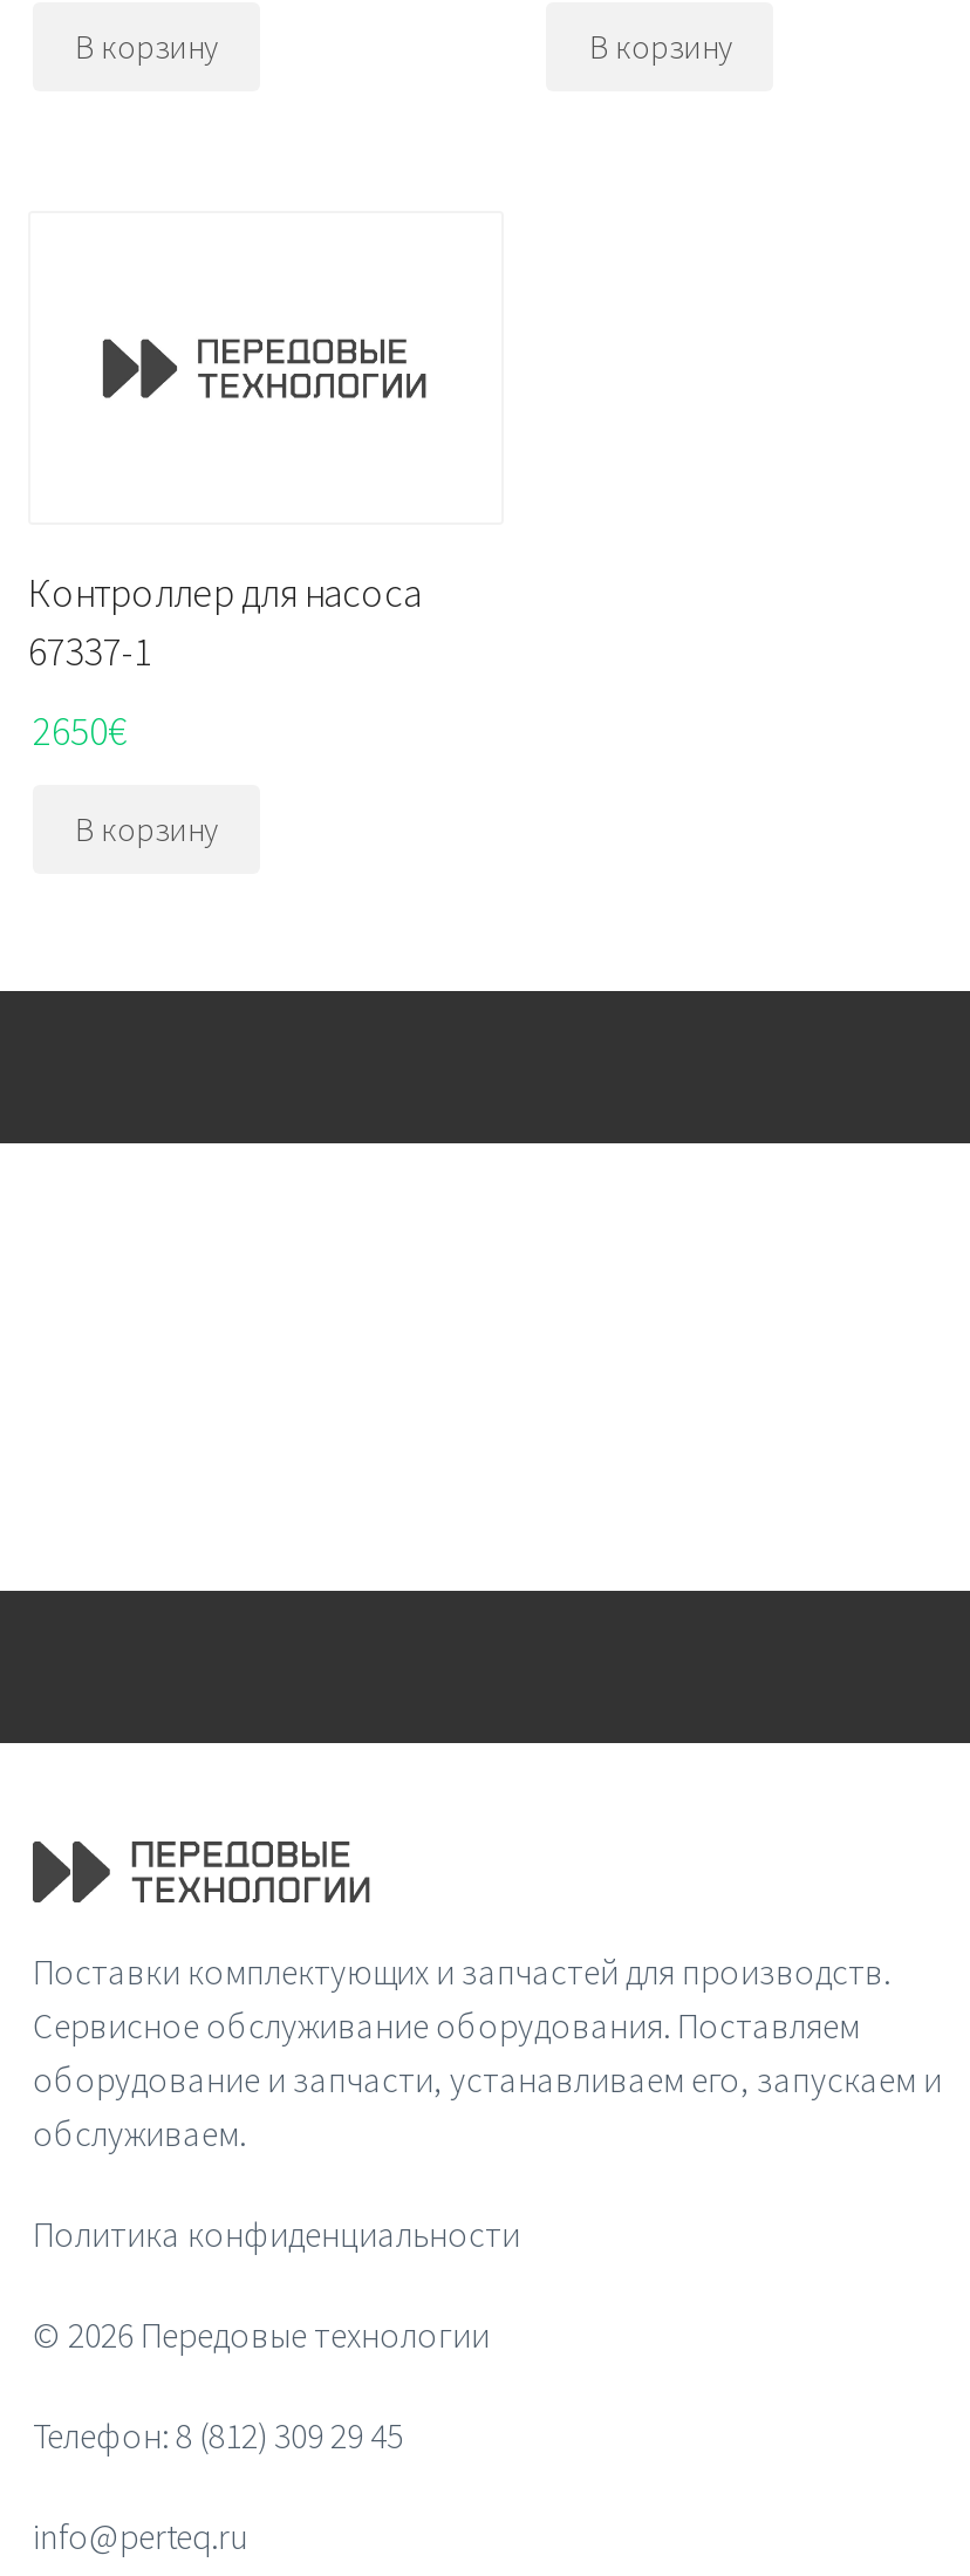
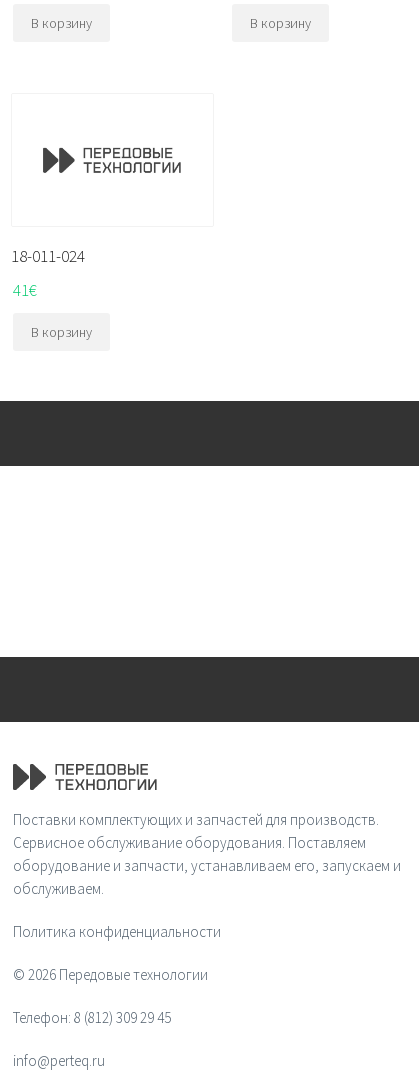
- Контроллер для насоса
- 67337-1
+ 18-011-024

- 2650€
+ 41€
